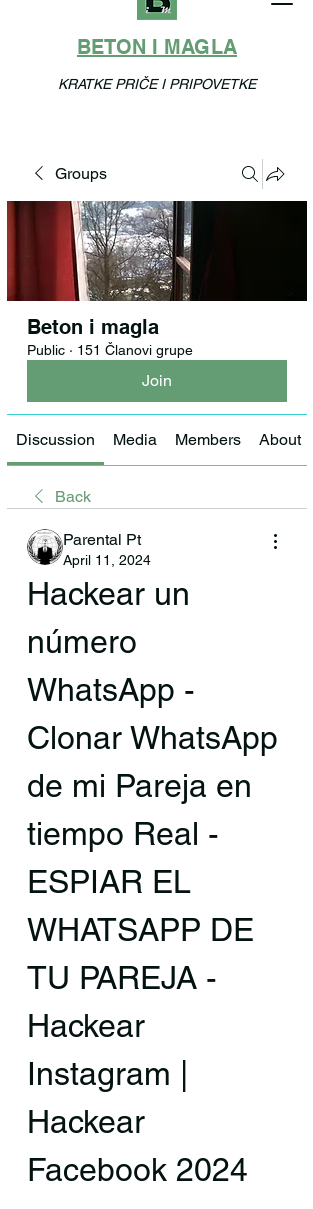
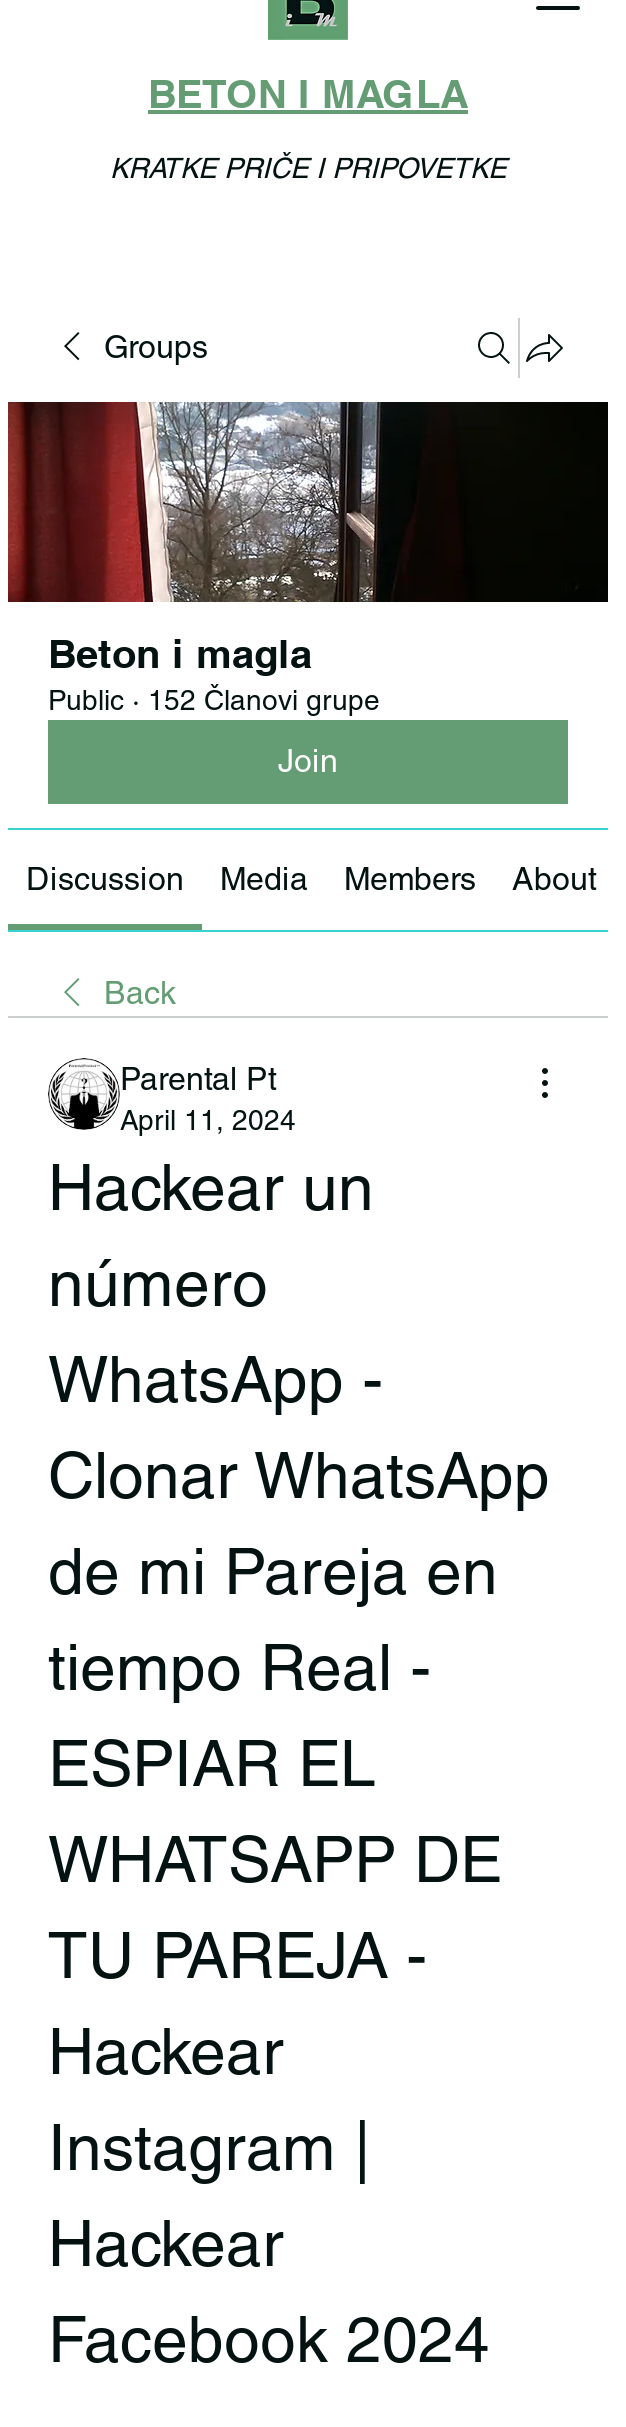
- Public · 151 Članovi grupe
+ Public · 152 Članovi grupe
